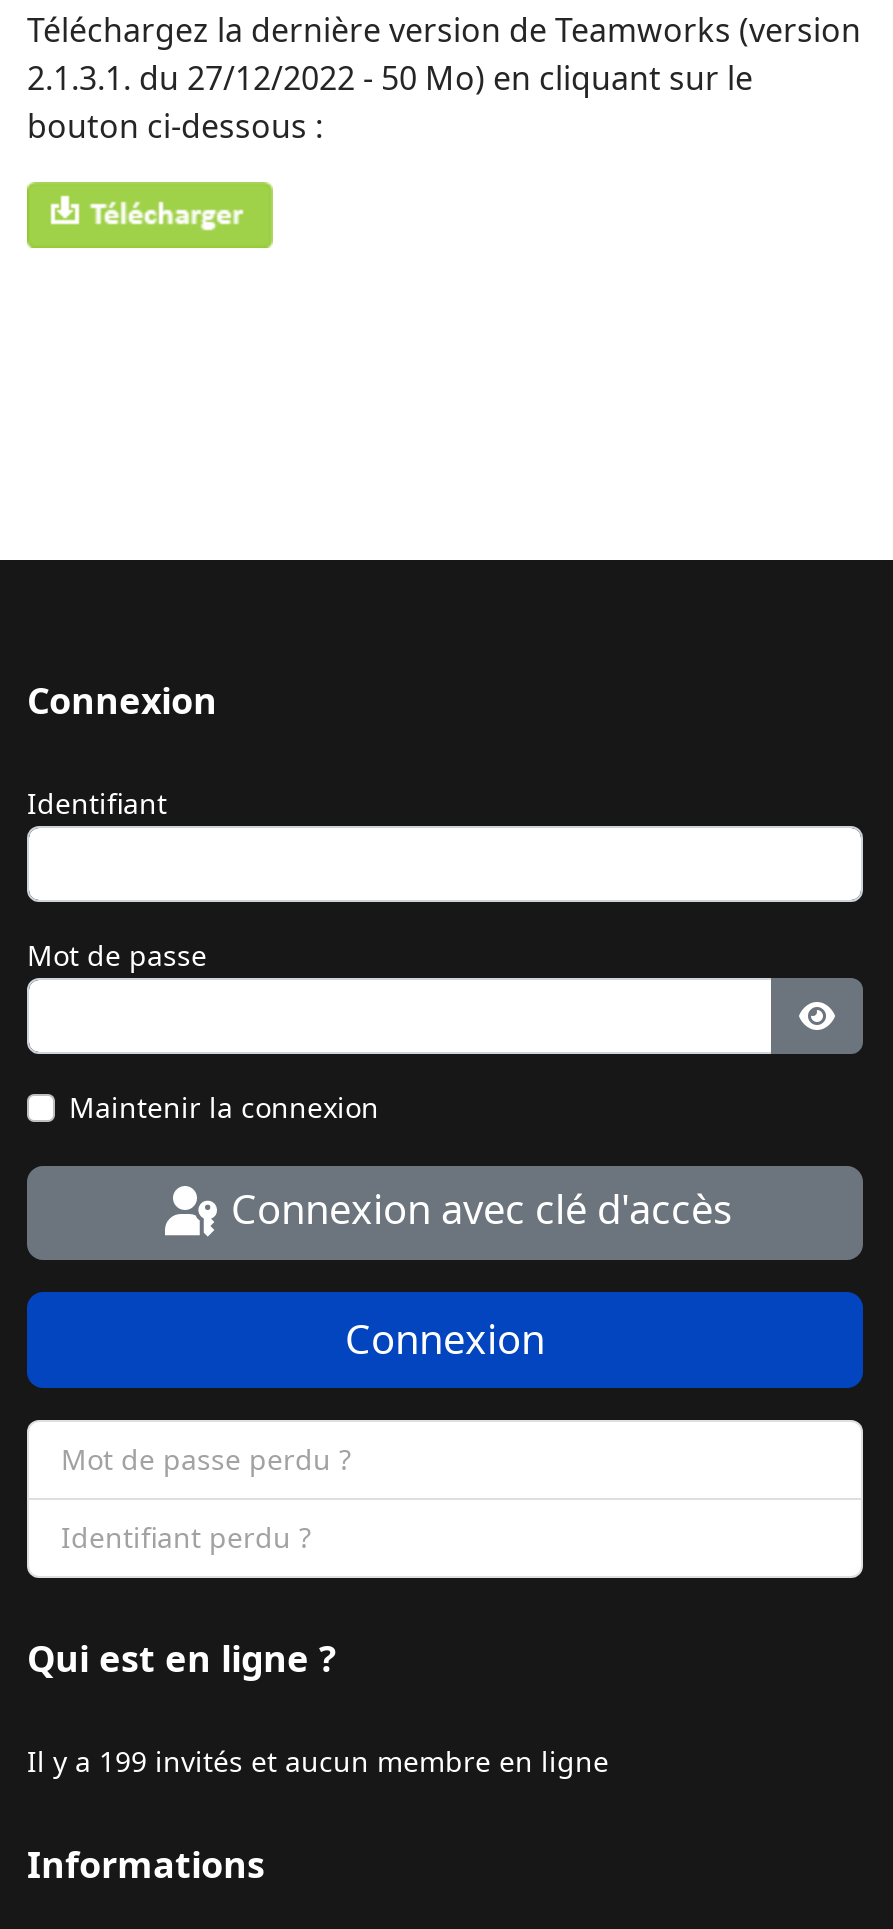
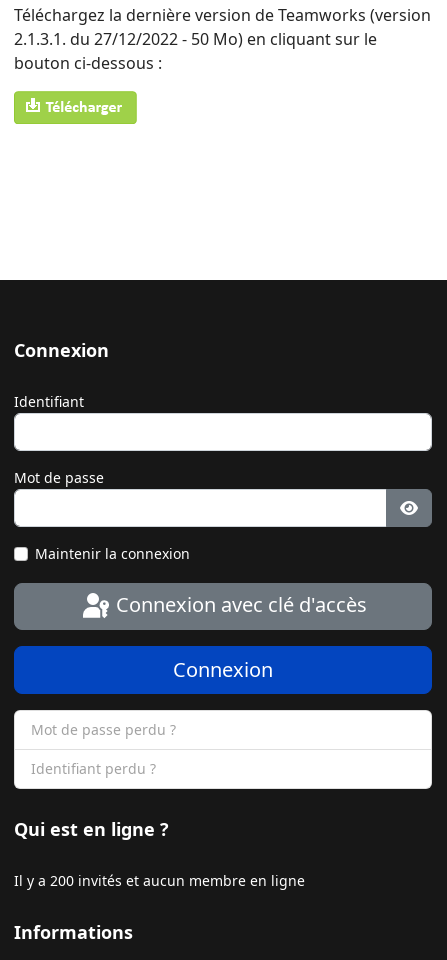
- Il y a 199 invités et aucun membre en ligne
+ Il y a 200 invités et aucun membre en ligne
